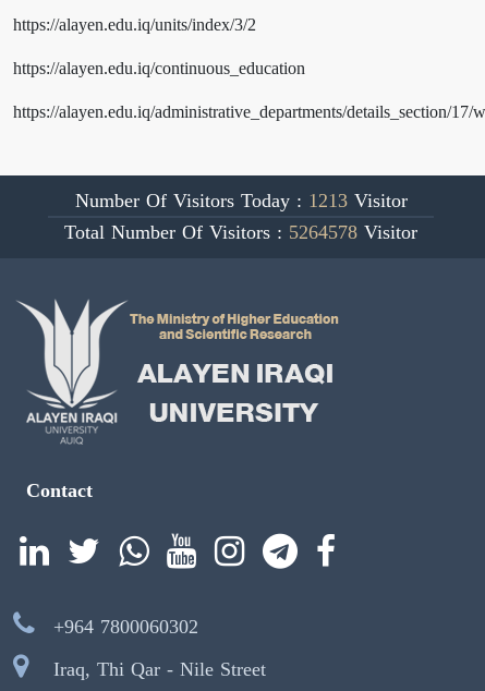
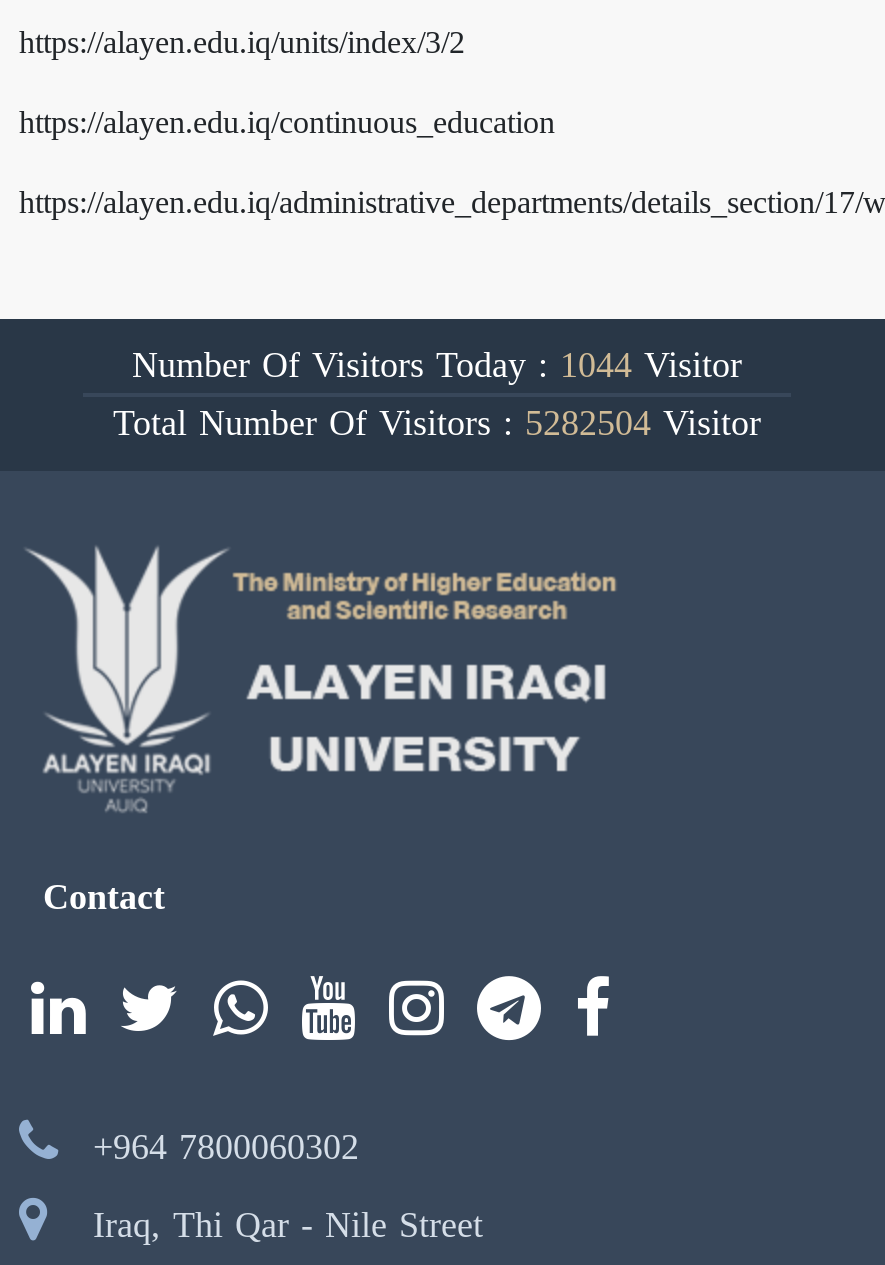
- Number Of Visitors Today : 1213 Visitor
+ Number Of Visitors Today : 1044 Visitor

- Total Number Of Visitors : 5264578 Visitor
+ Total Number Of Visitors : 5282504 Visitor
